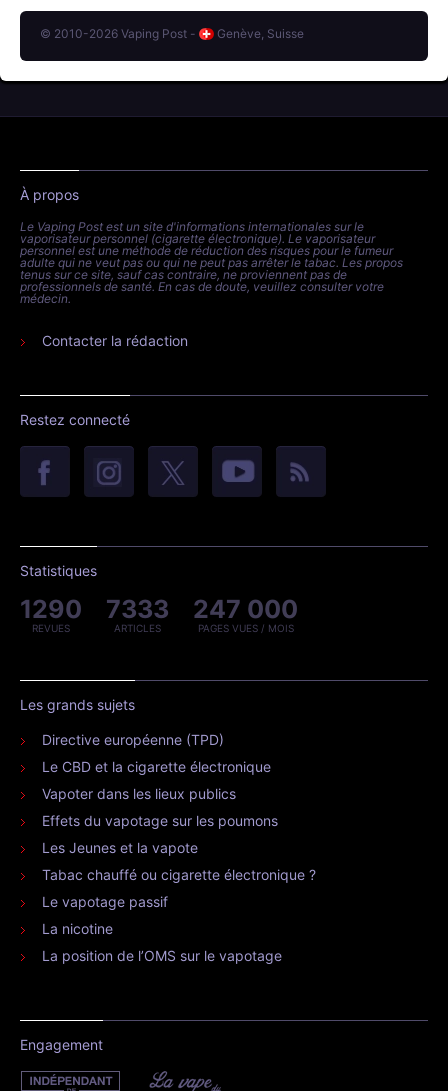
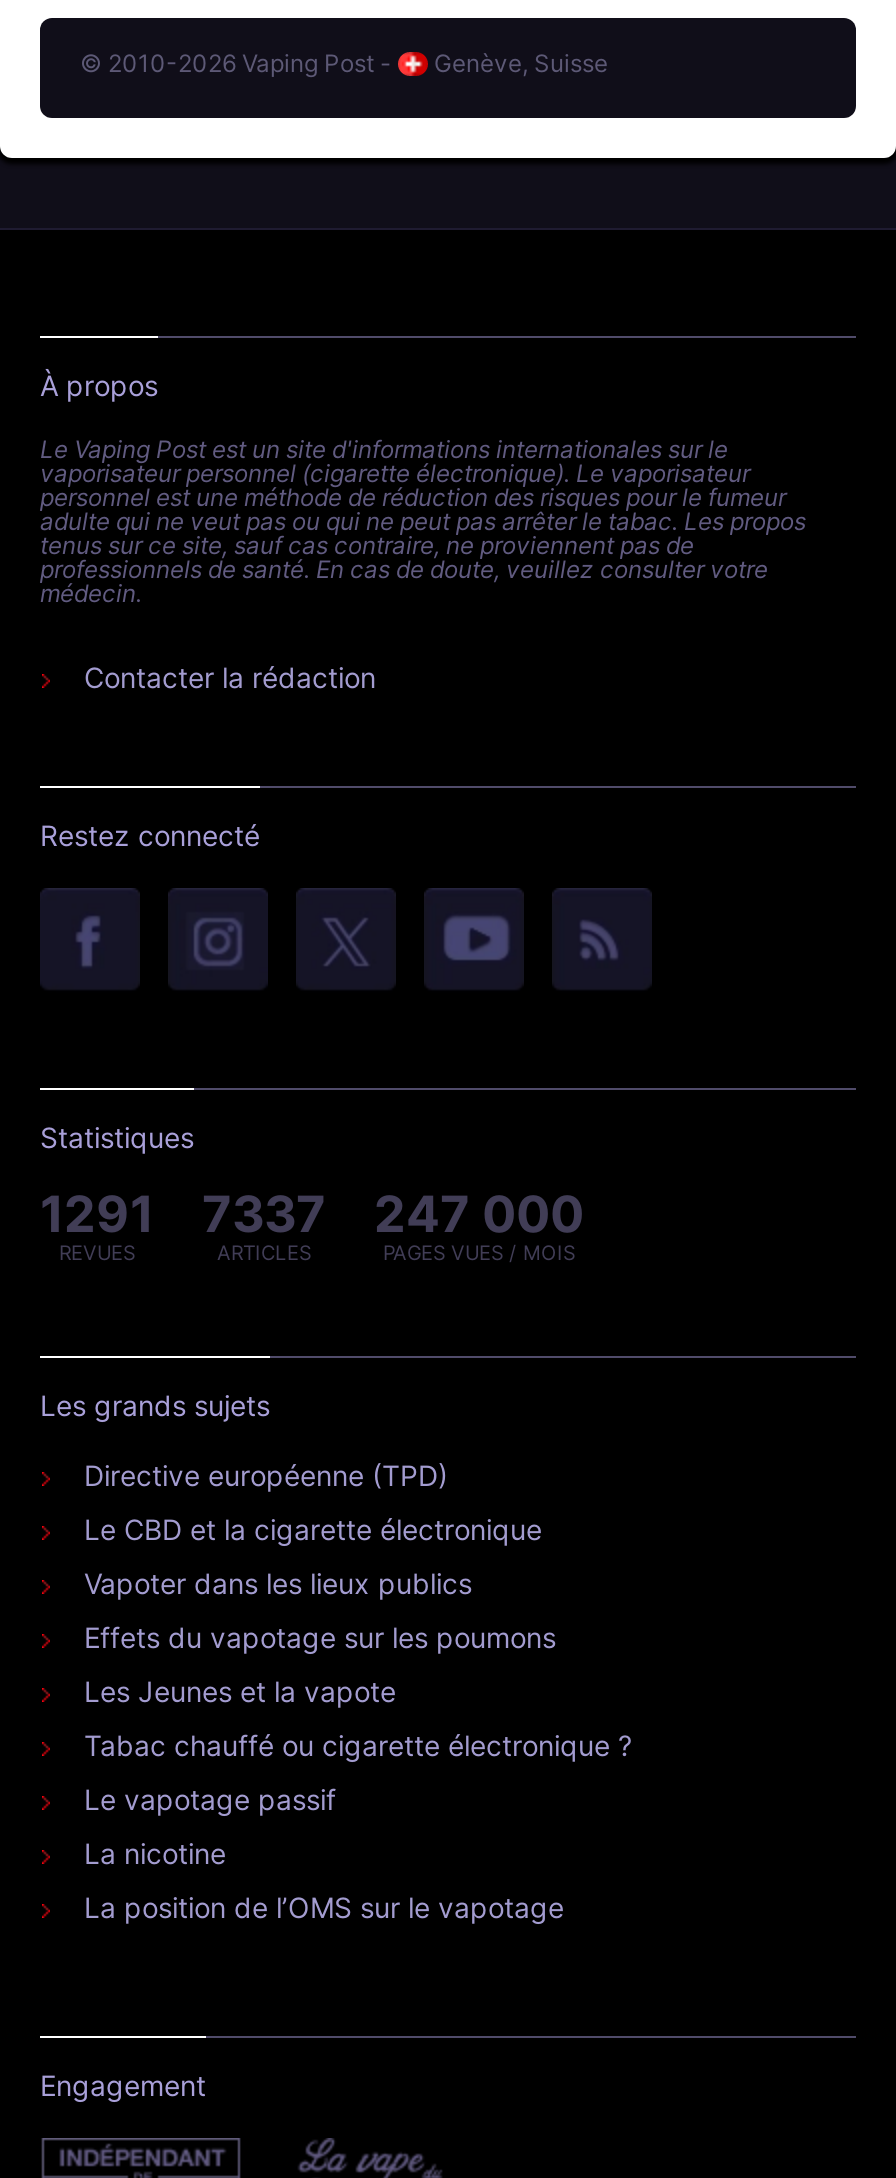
- 1290
+ 1291

- 7333
+ 7337
